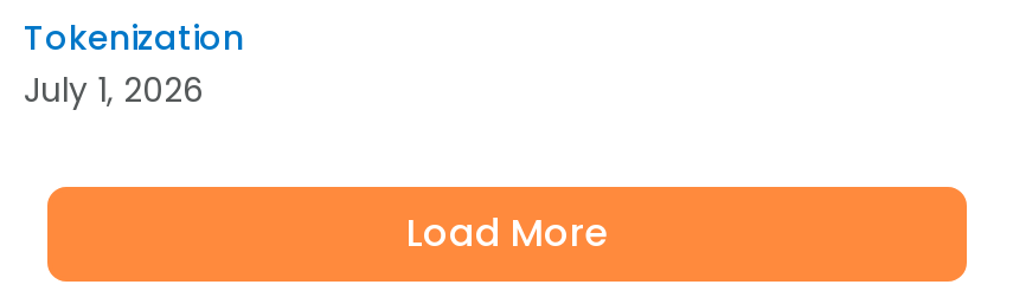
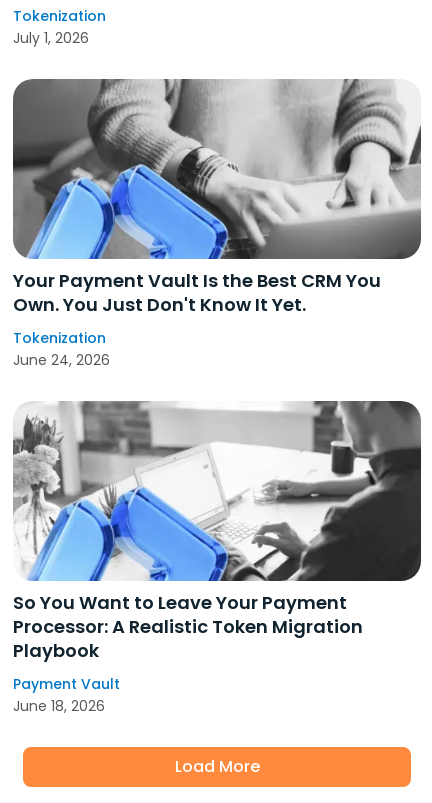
+ [image]
+ Your Payment Vault Is the Best CRM You
+ Own. You Just Don't Know It Yet.‍
+ Tokenization
+ June 24, 2026

+ [image]
+ So You Want to Leave Your Payment
+ Processor: A Realistic Token Migration
+ Playbook
+ Payment Vault
+ June 18, 2026
